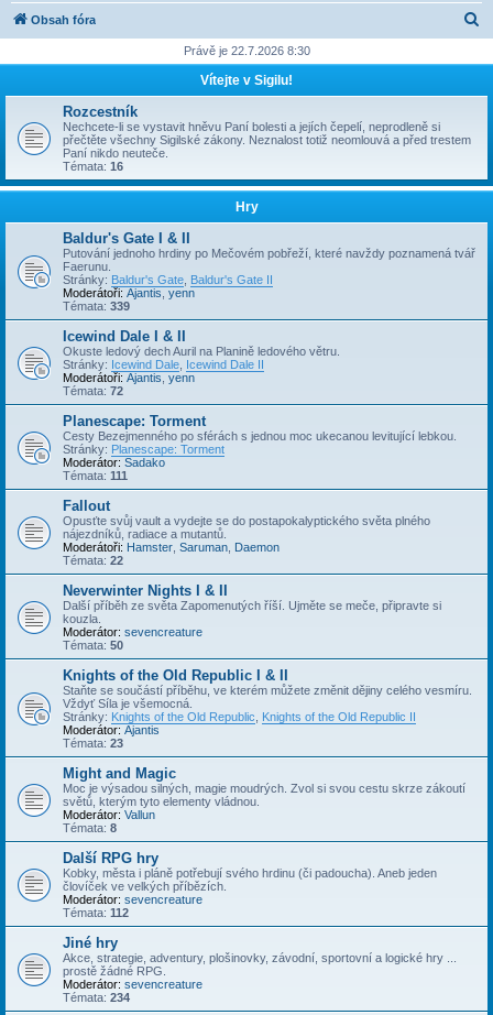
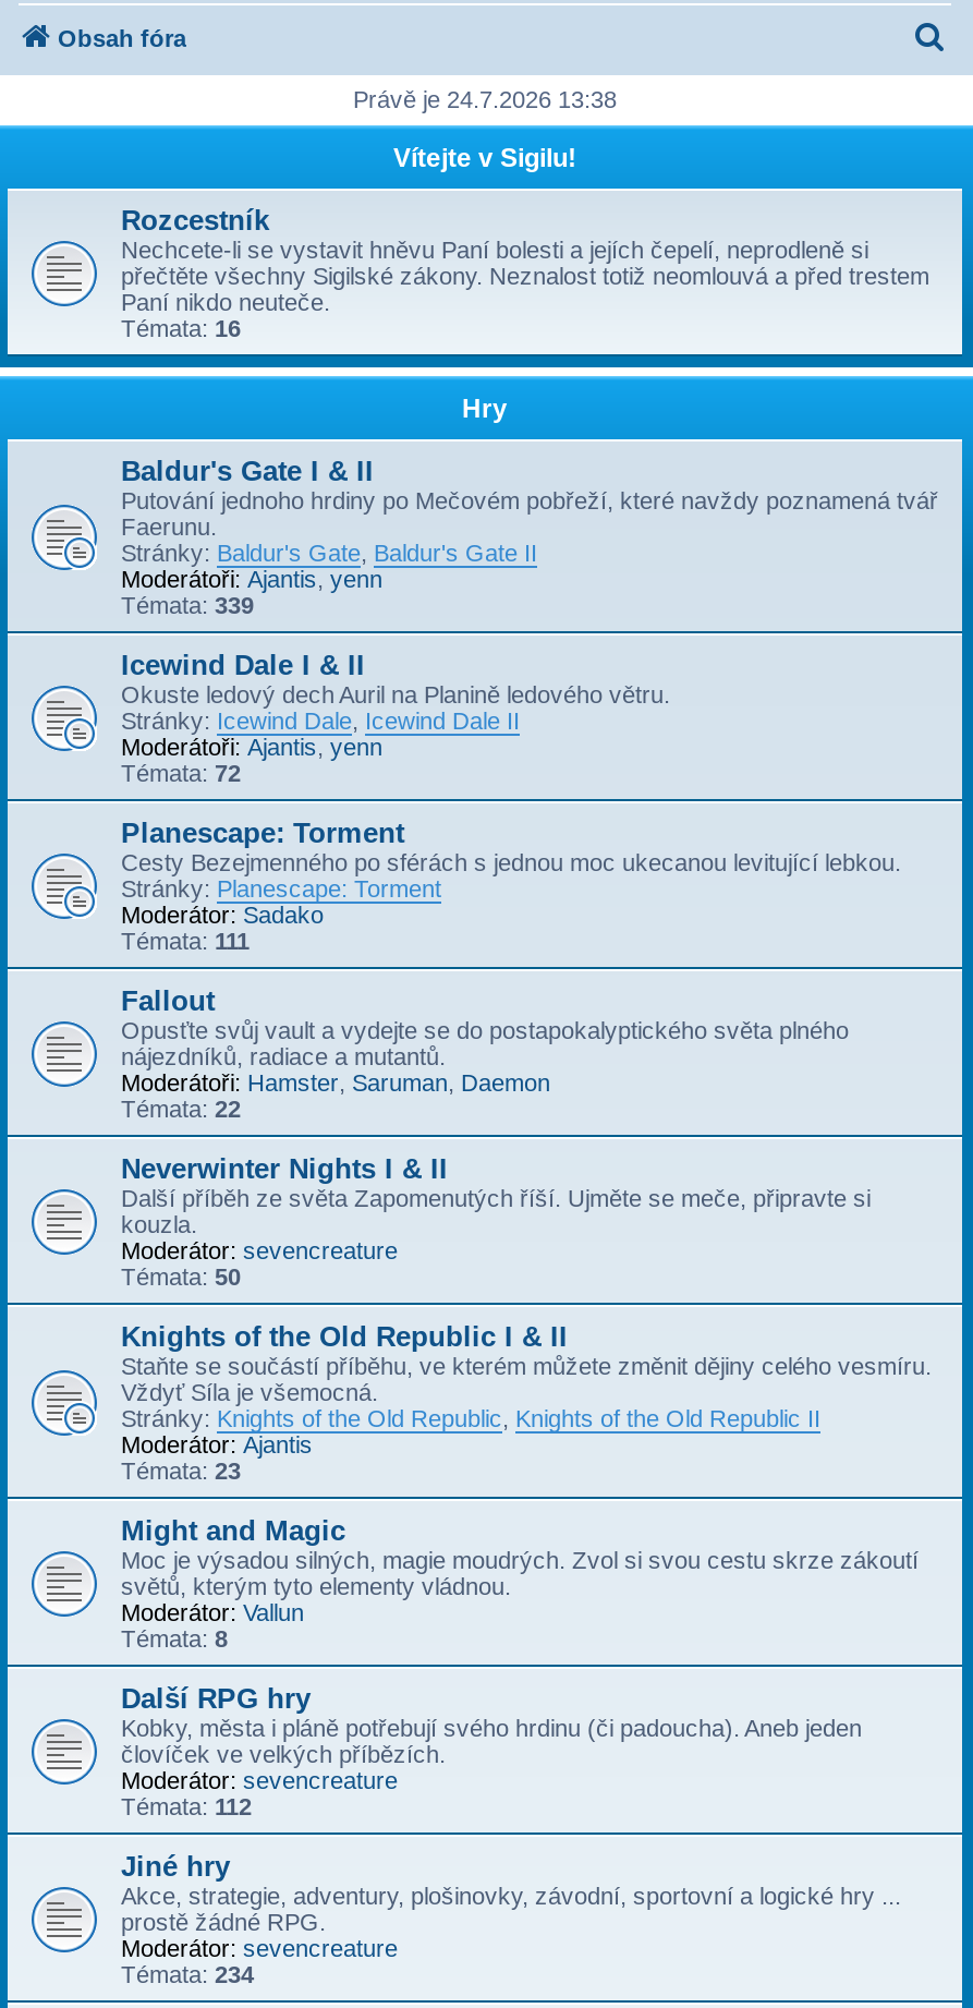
- Právě je 22.7.2026 8:30
+ Právě je 24.7.2026 13:38
